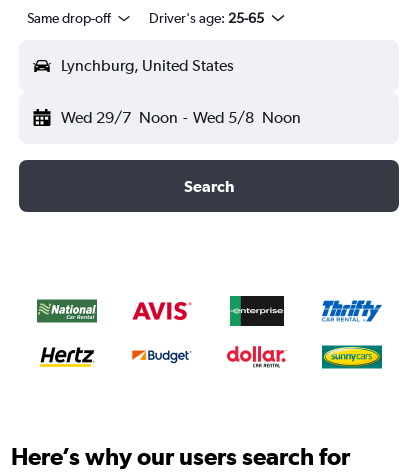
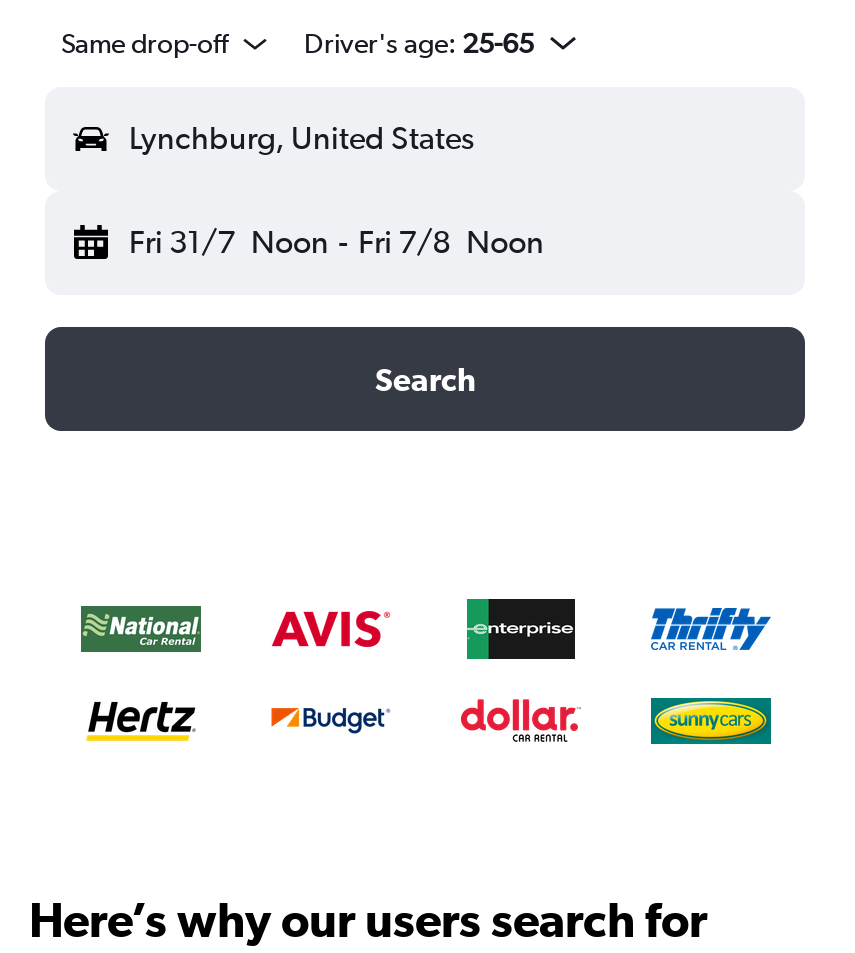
- Wed 29/7 Noon - Wed 5/8 Noon
+ Fri 31/7 Noon - Fri 7/8 Noon
